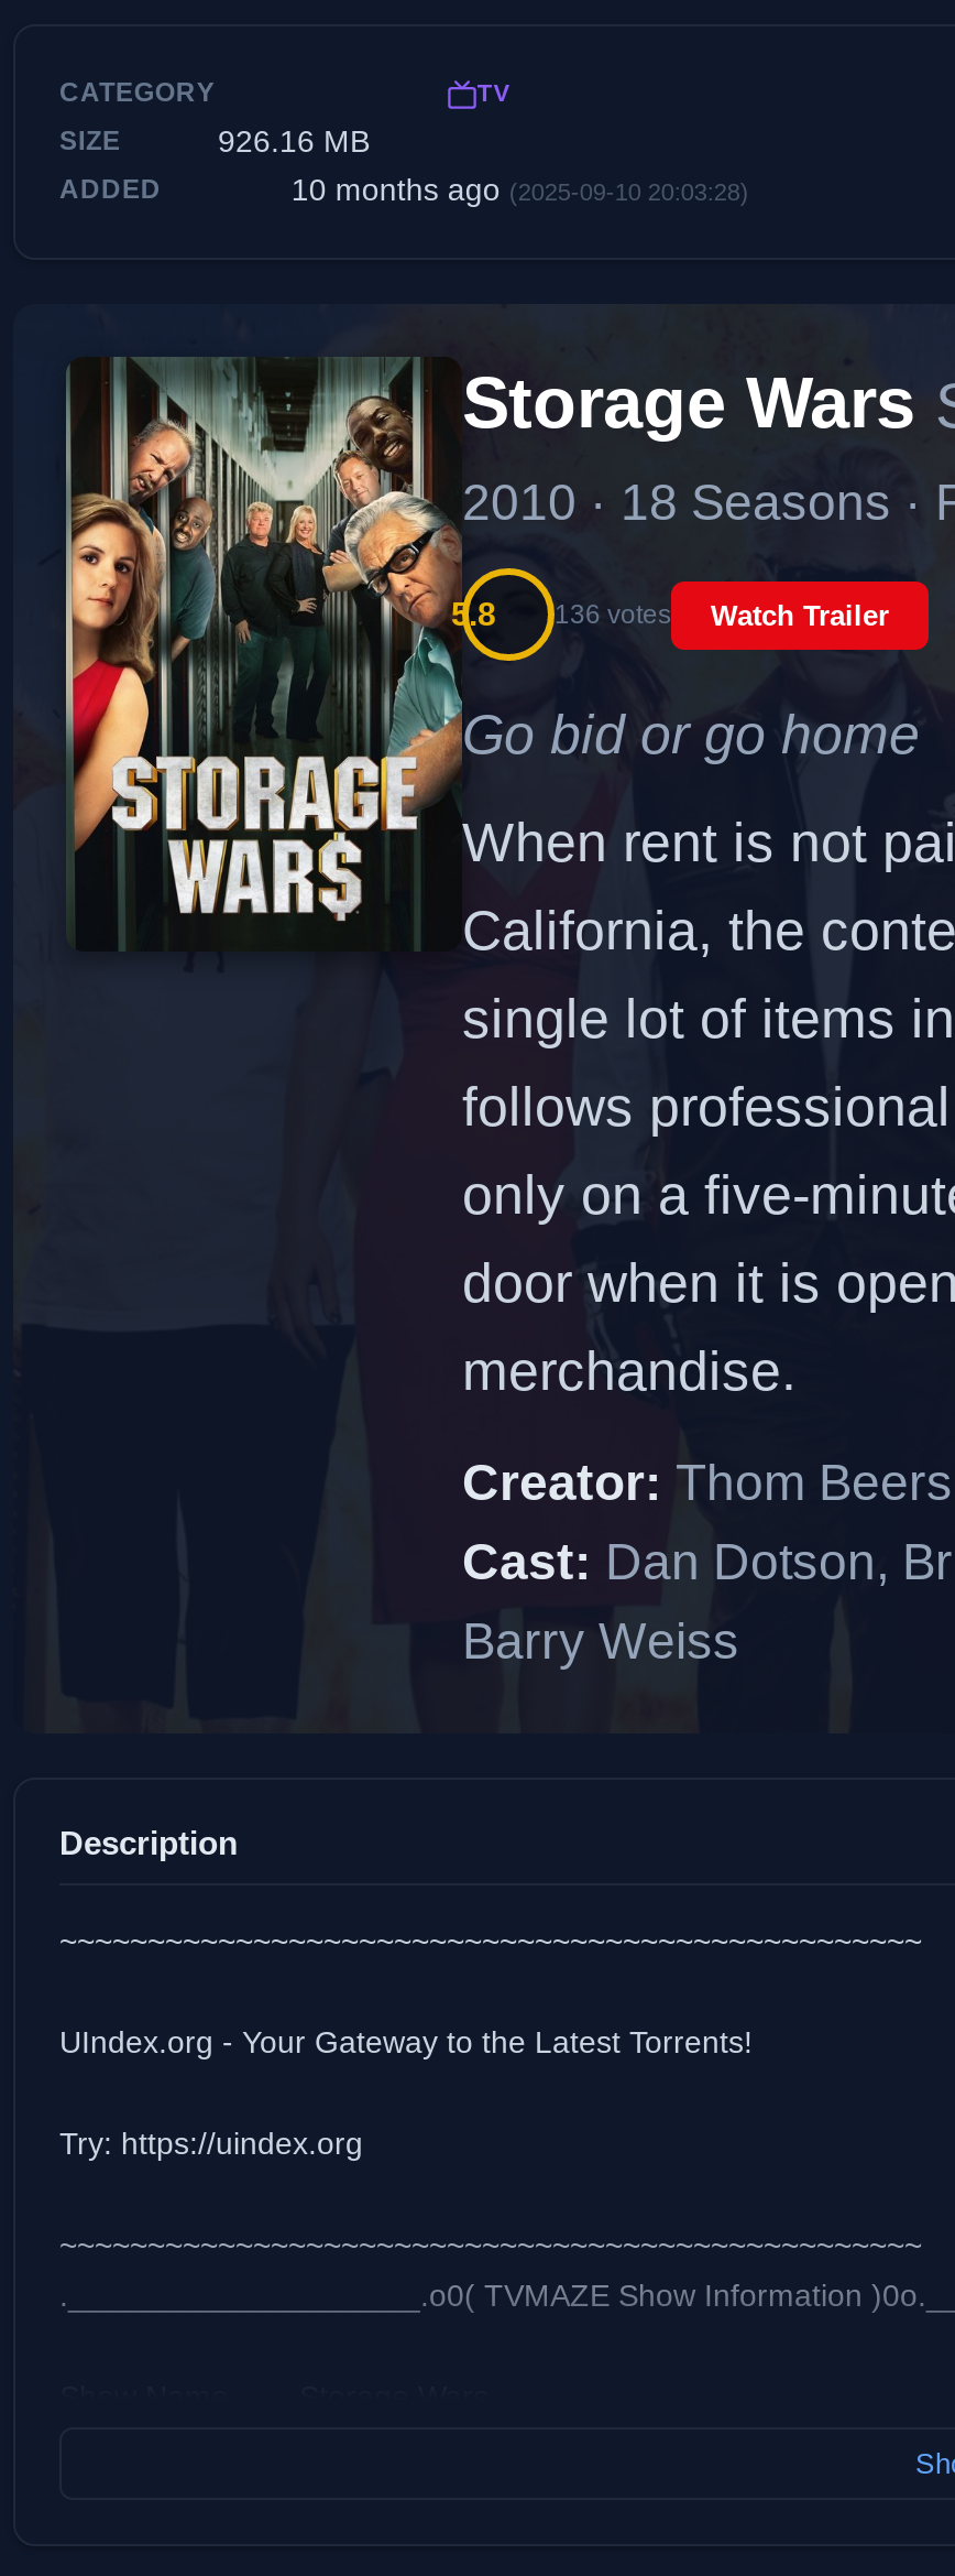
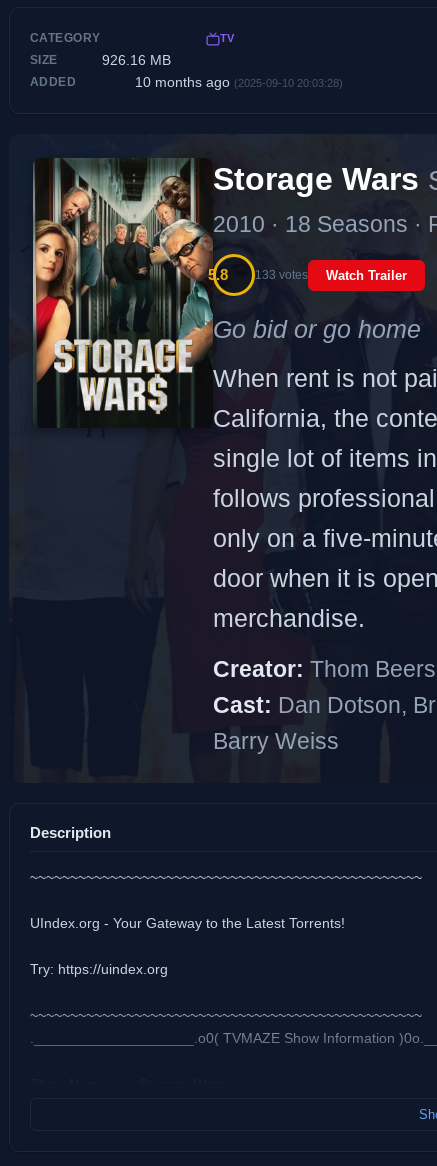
- 136 votes
+ 133 votes
